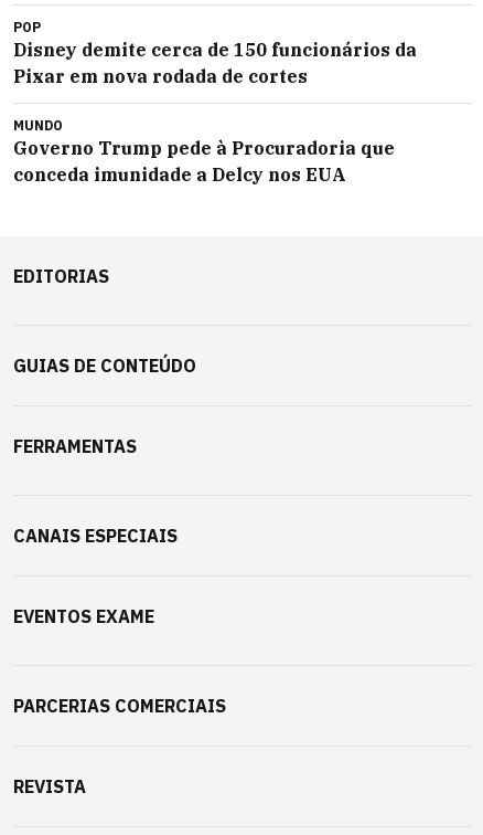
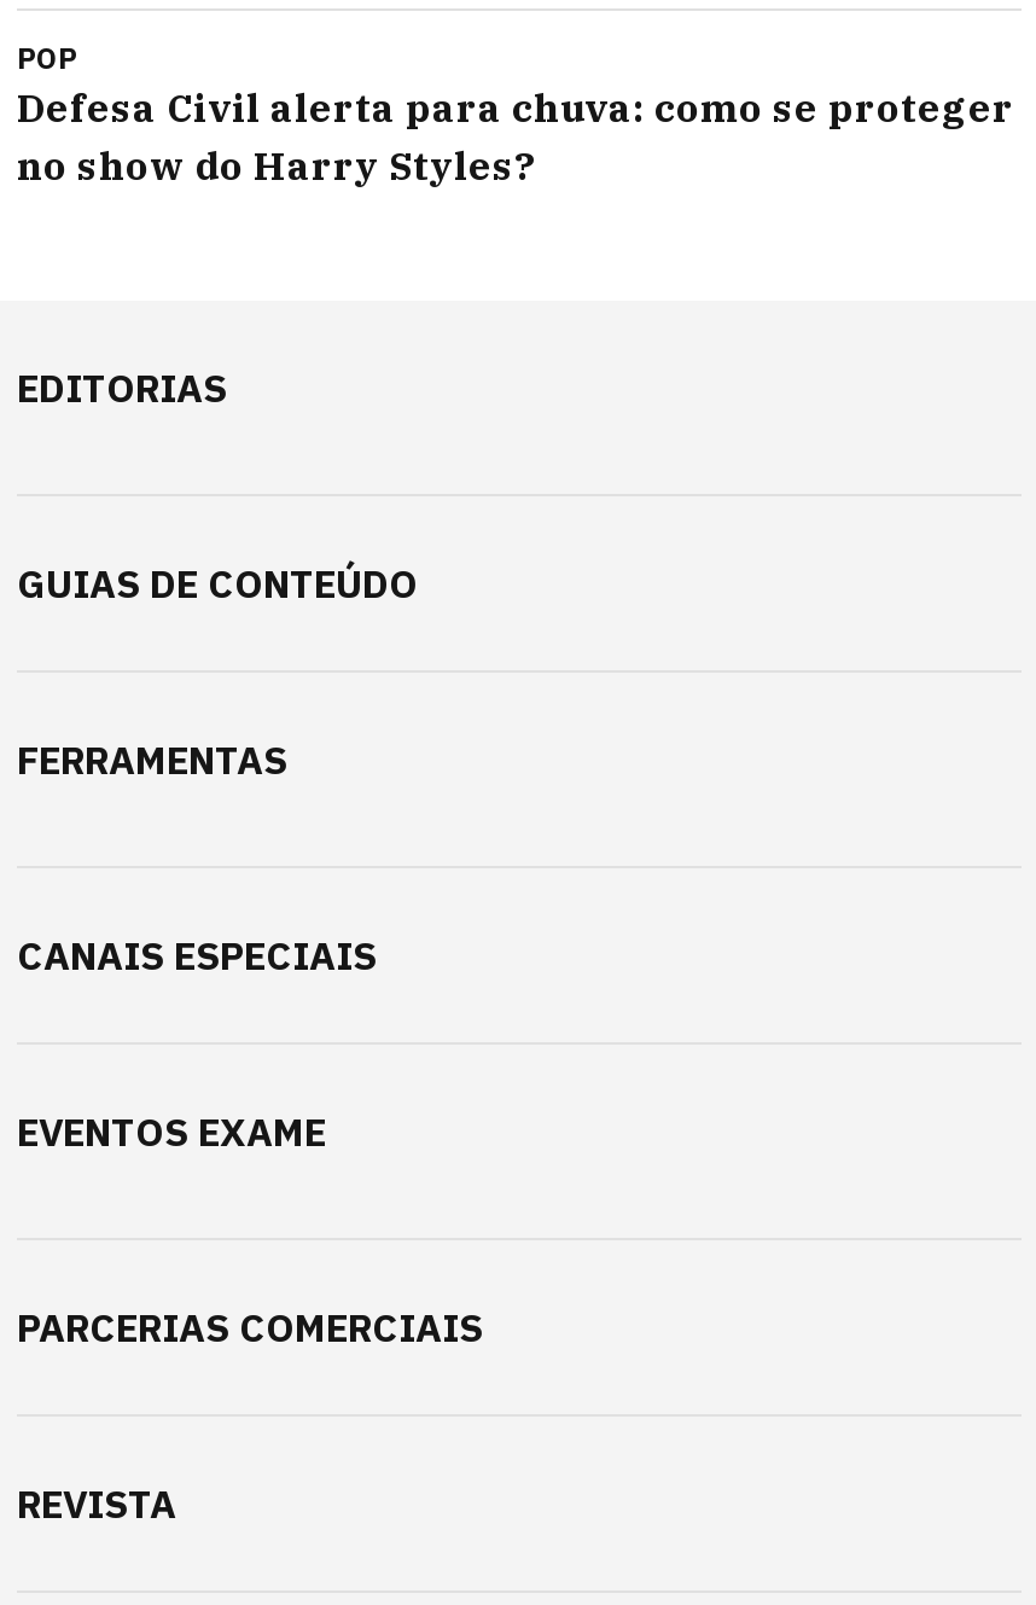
- Disney demite cerca de 150 funcionários da
- Pixar em nova rodada de cortes
- MUNDO
- Governo Trump pede à Procuradoria que
- conceda imunidade a Delcy nos EUA
+ Defesa Civil alerta para chuva: como se proteger
+ no show do Harry Styles?
